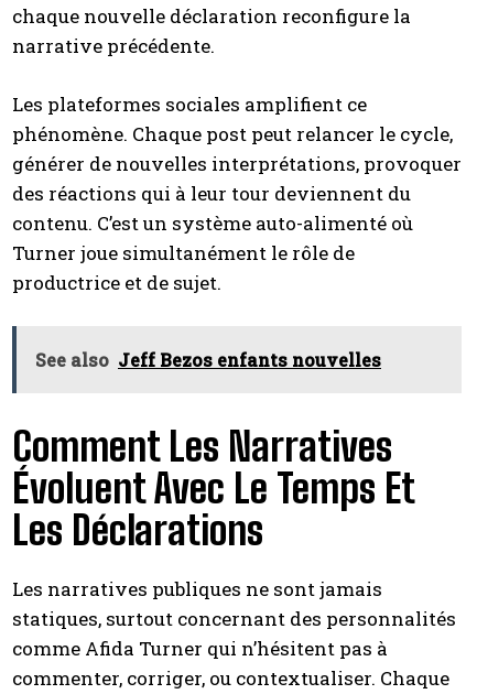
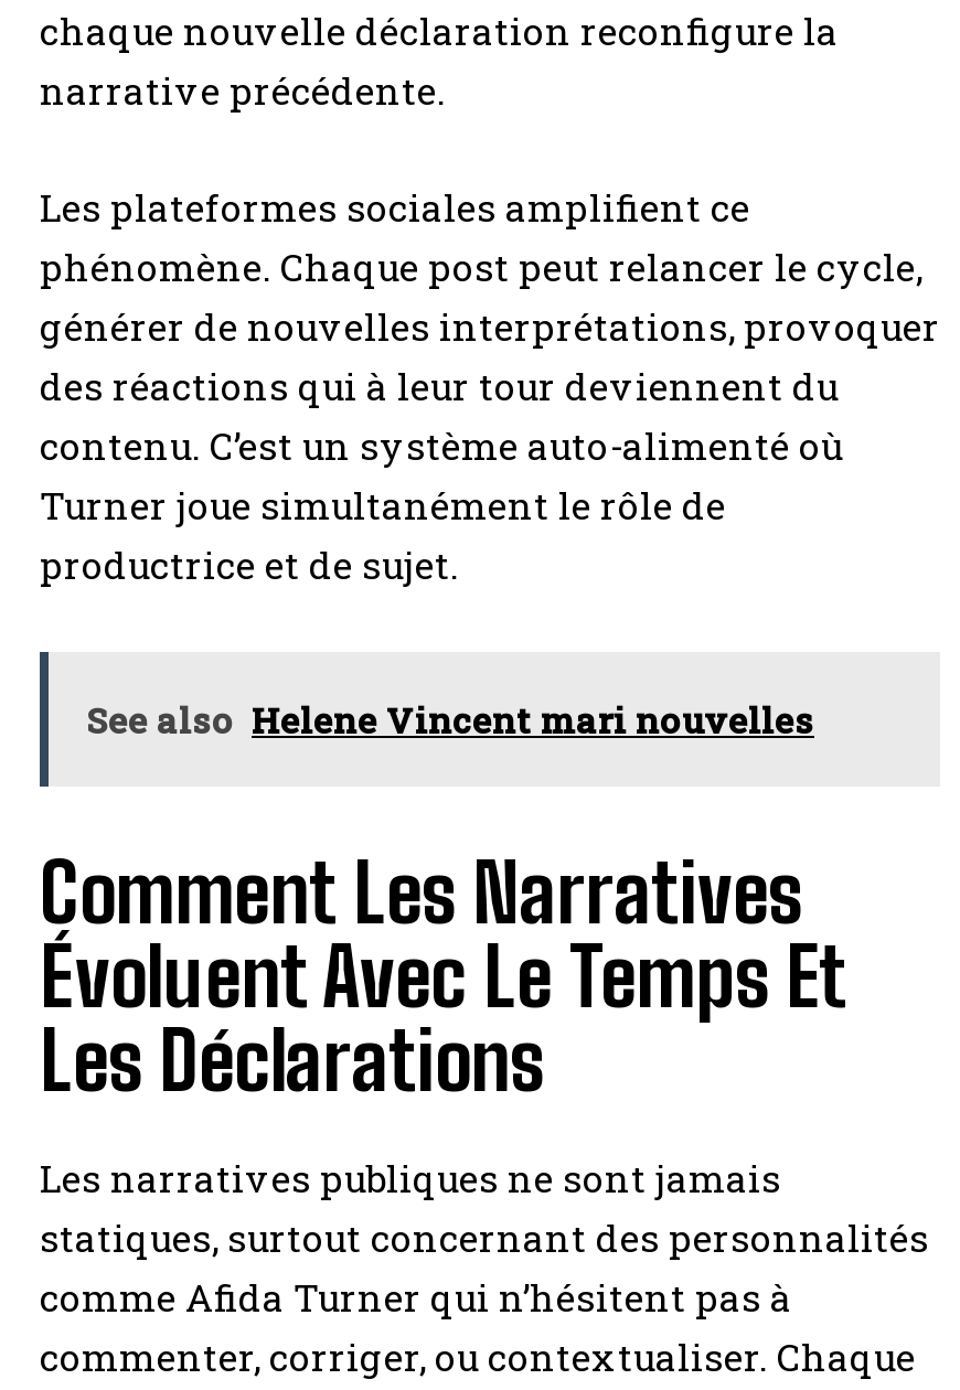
- See also Jeff Bezos enfants nouvelles
+ See also Helene Vincent mari nouvelles
